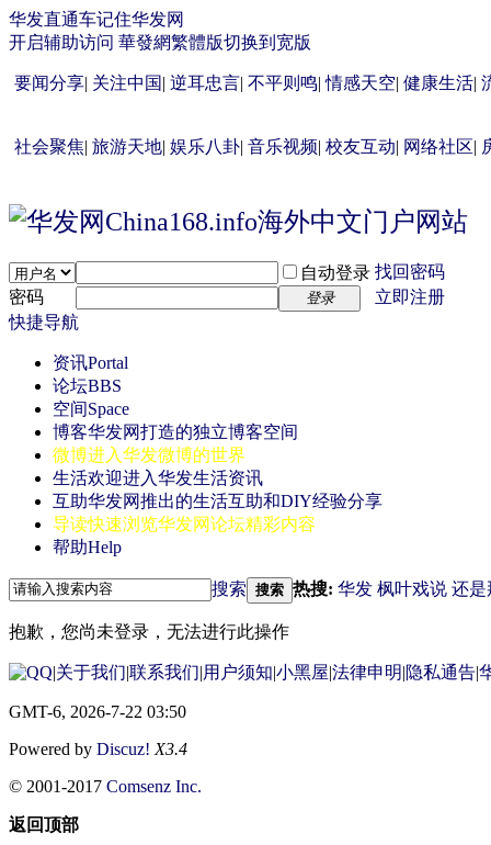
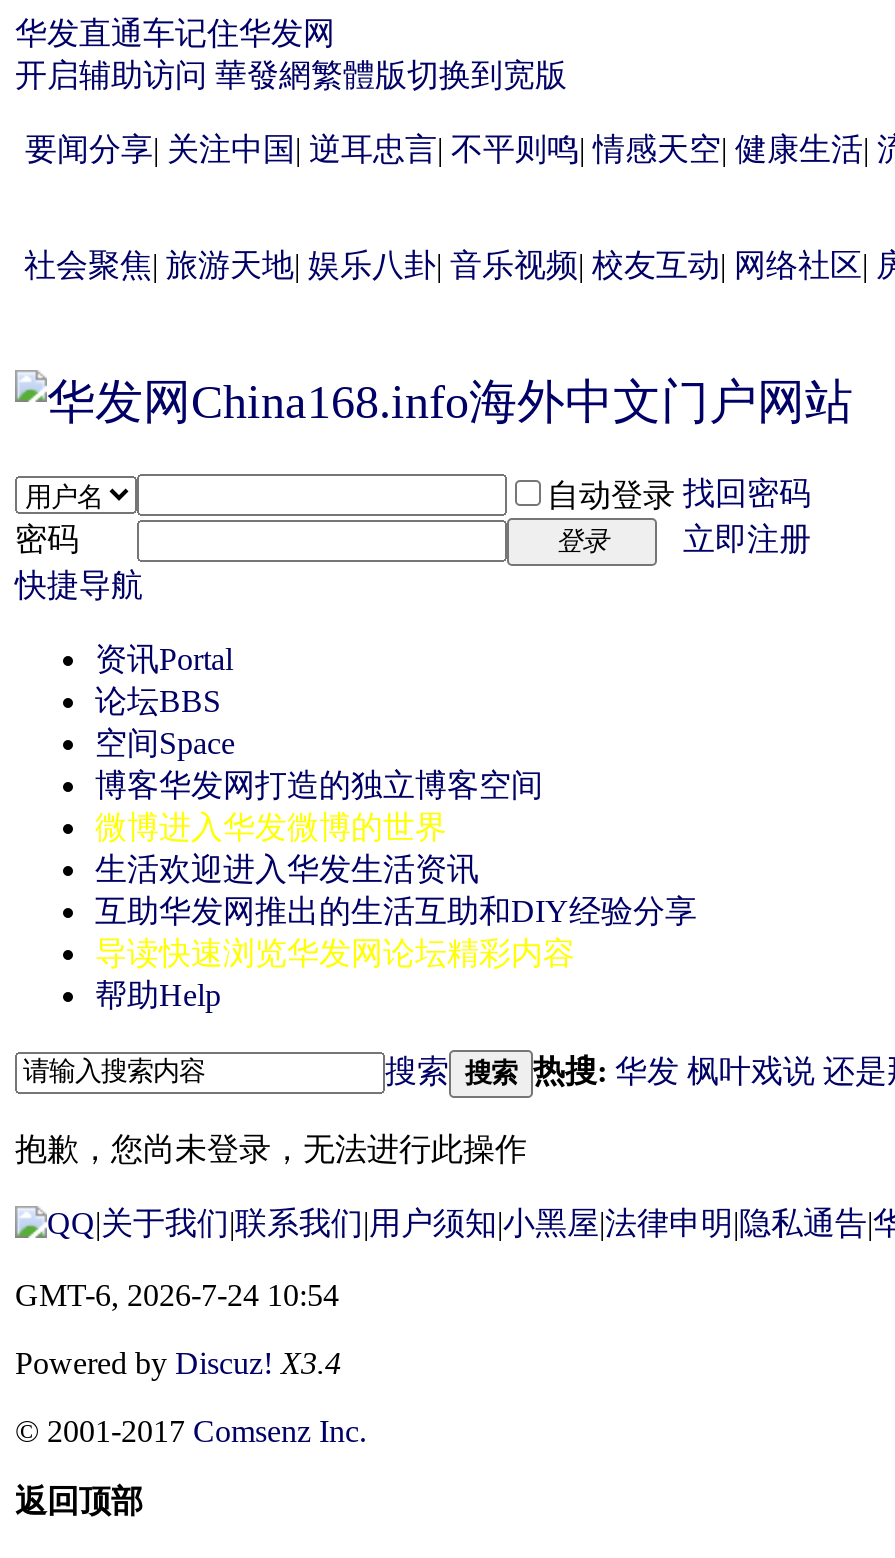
- GMT-6, 2026-7-22 03:50
+ GMT-6, 2026-7-24 10:54
